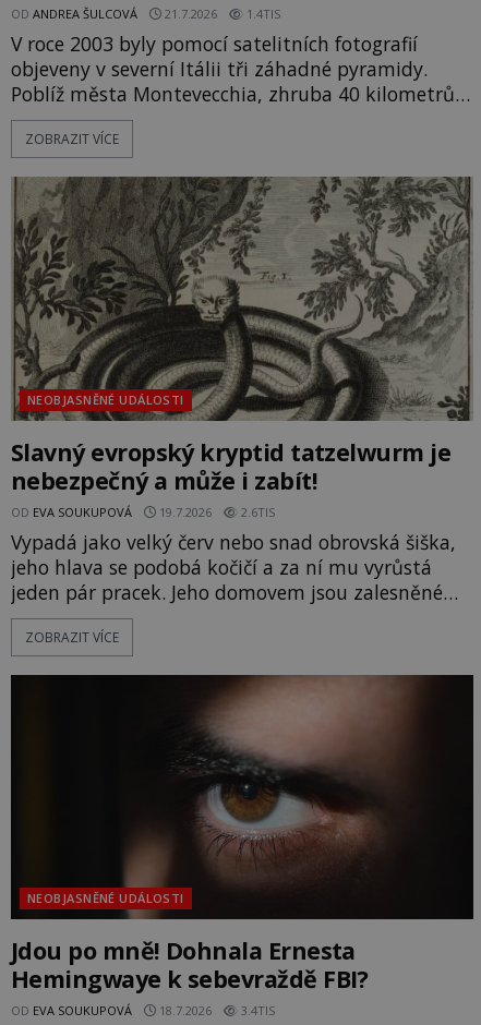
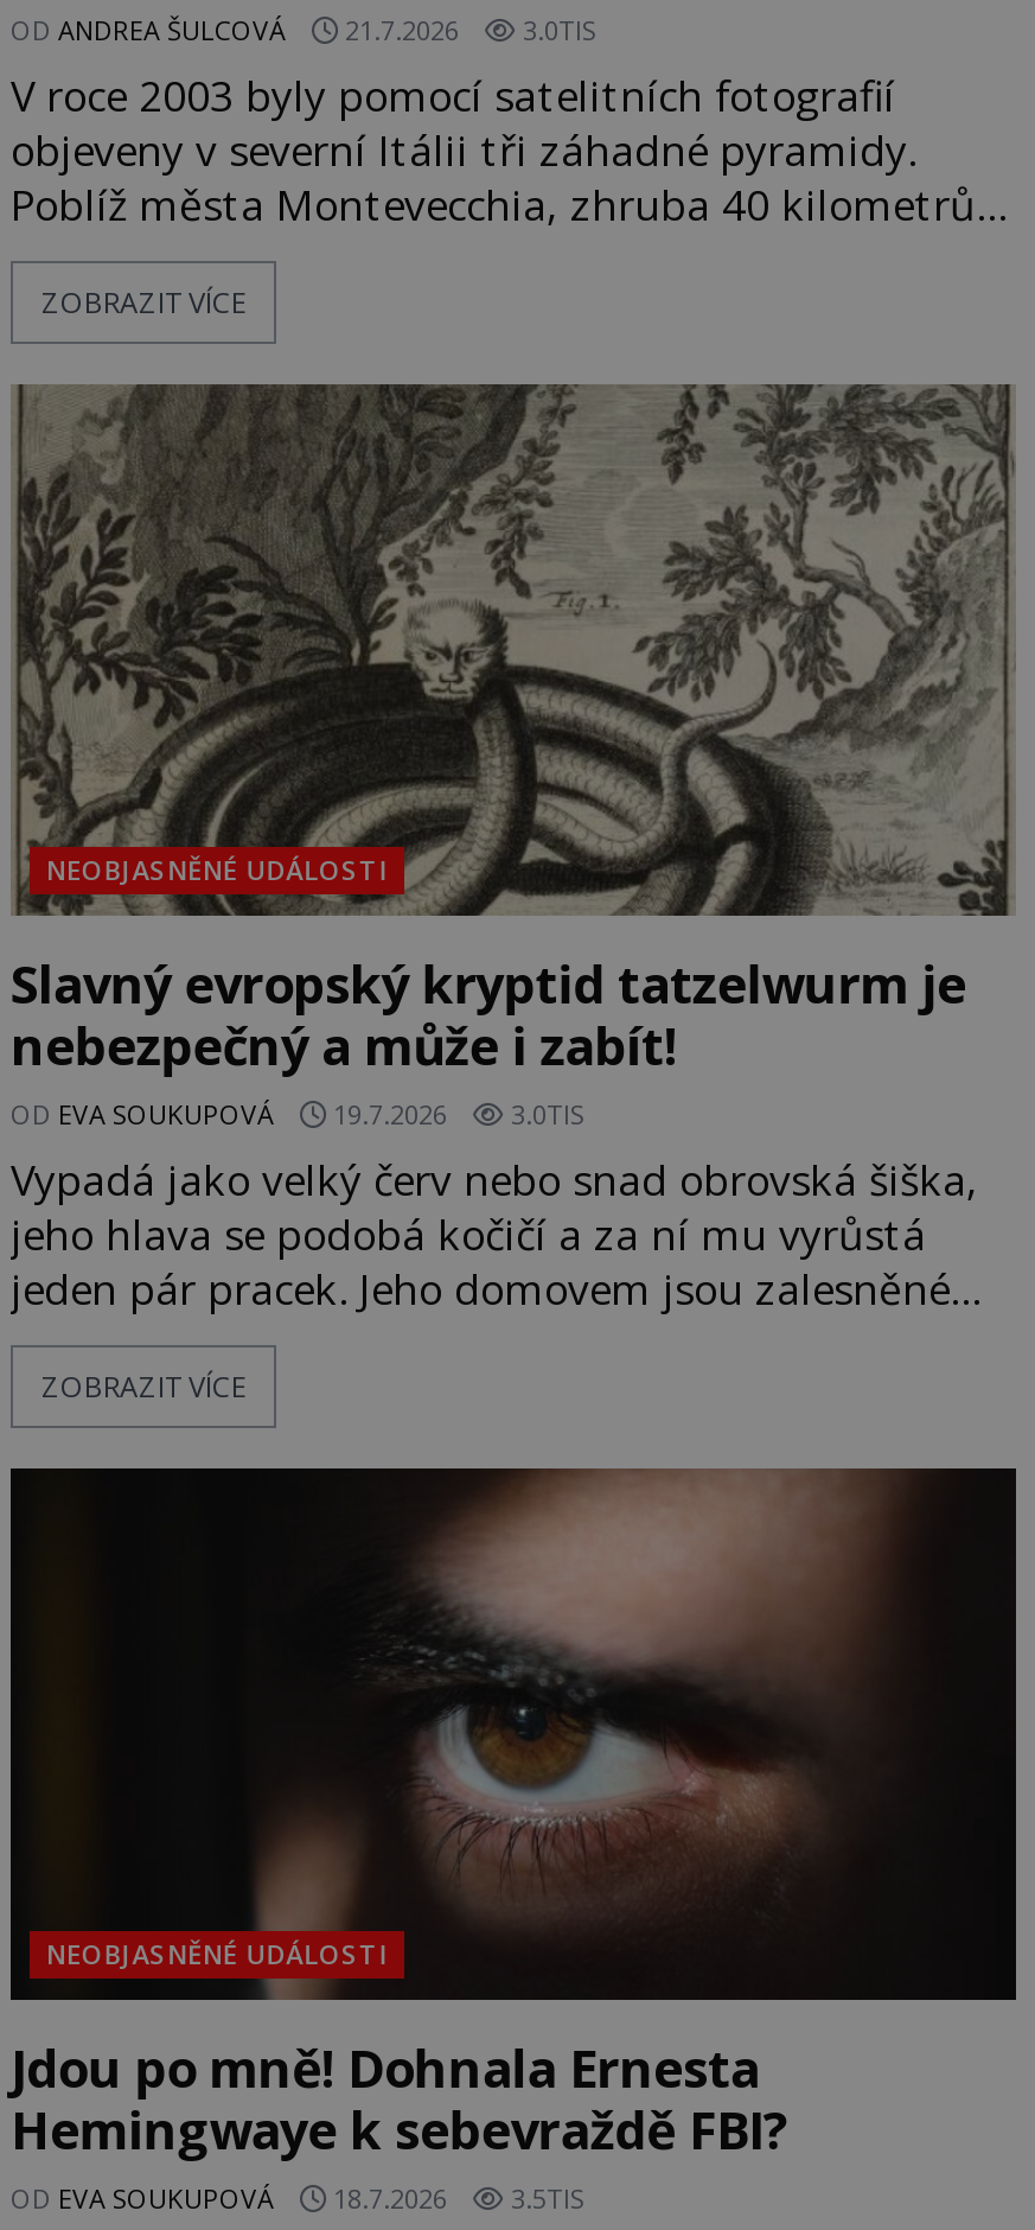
- OD ANDREA ŠULCOVÁ 21.7.2026 1.4TIS
+ OD ANDREA ŠULCOVÁ 21.7.2026 3.0TIS

- OD EVA SOUKUPOVÁ 19.7.2026 2.6TIS
+ OD EVA SOUKUPOVÁ 19.7.2026 3.0TIS

- OD EVA SOUKUPOVÁ 18.7.2026 3.4TIS
+ OD EVA SOUKUPOVÁ 18.7.2026 3.5TIS
